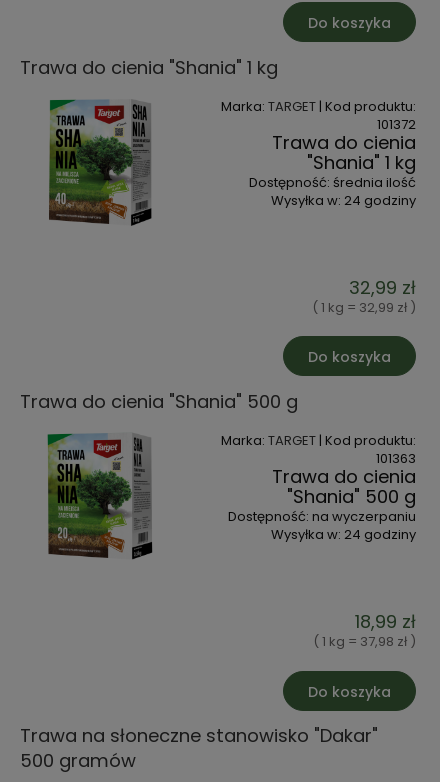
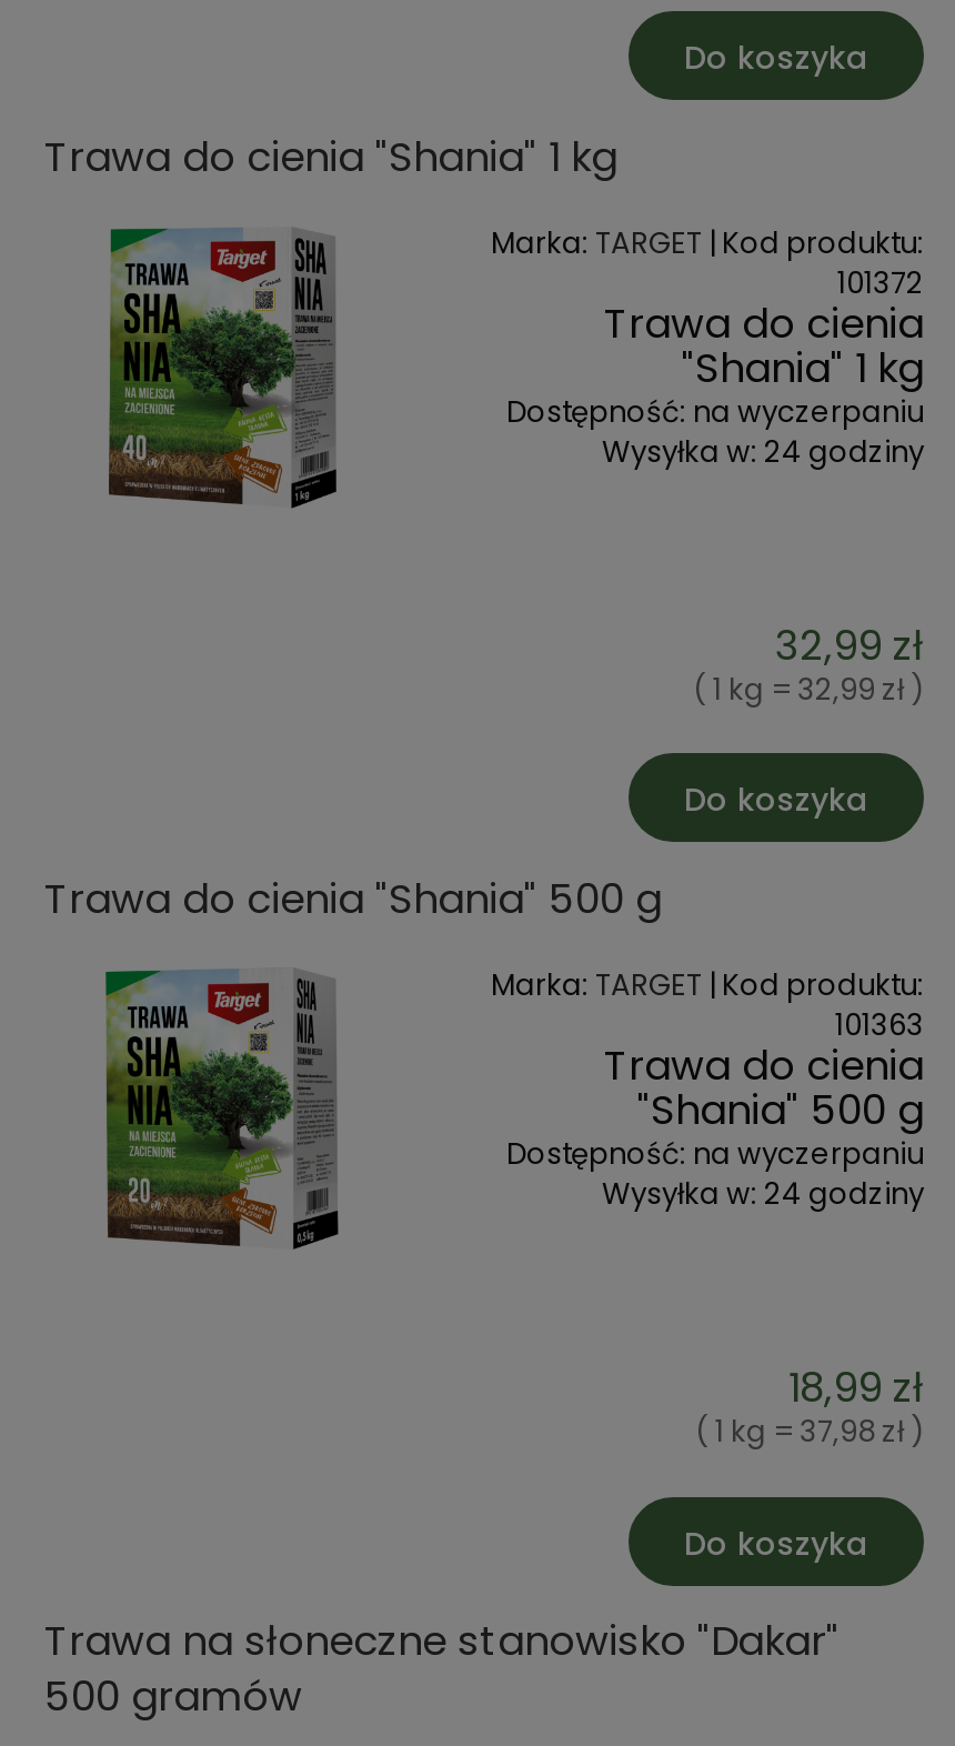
- Dostępność: średnia ilość
+ Dostępność: na wyczerpaniu
